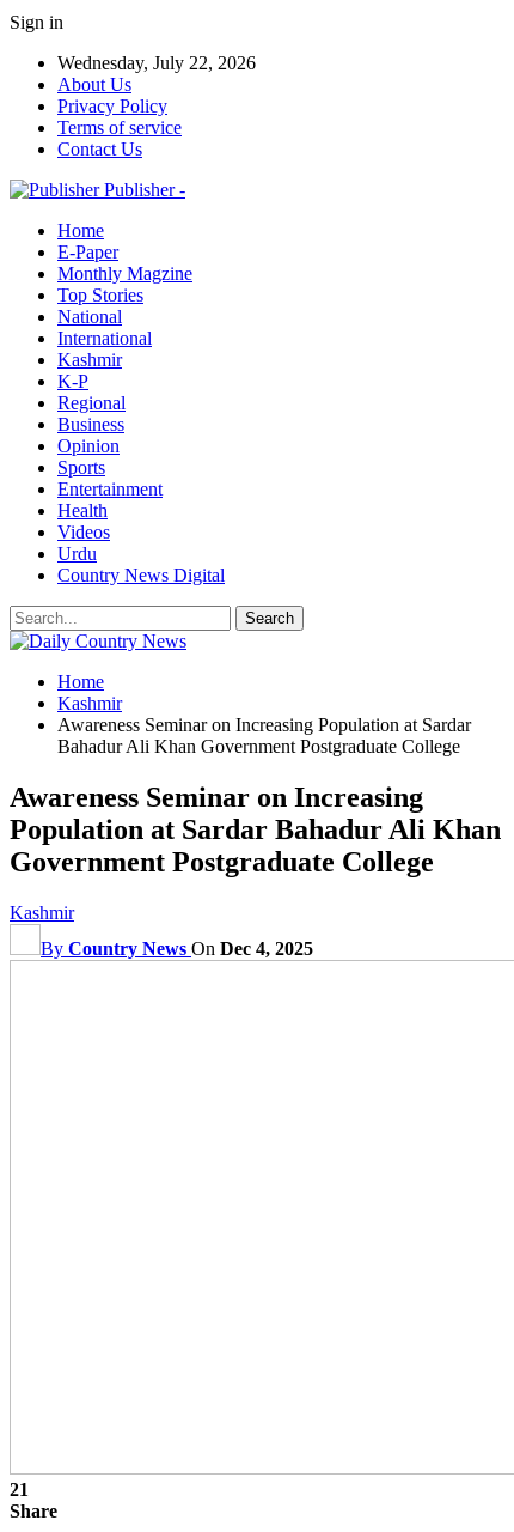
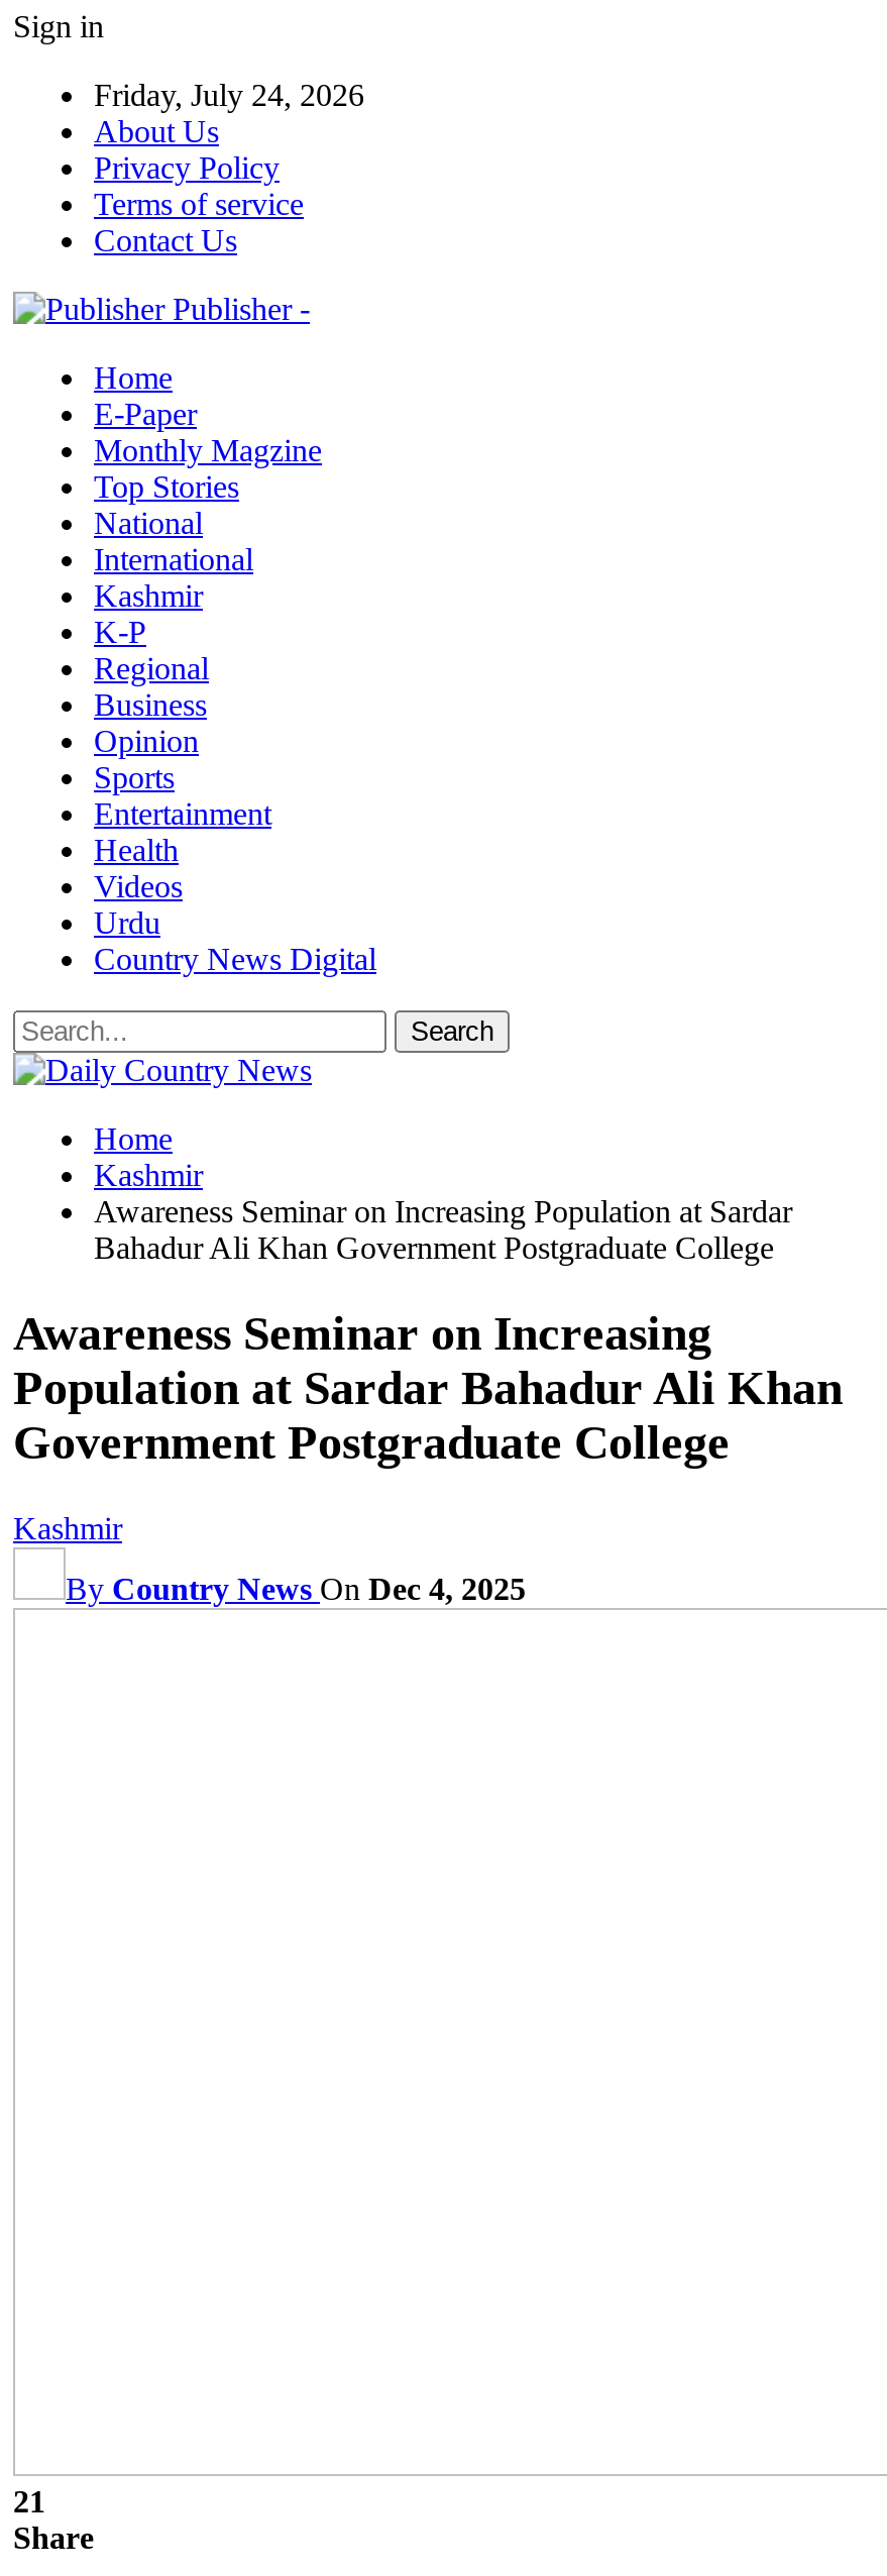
- Wednesday, July 22, 2026
+ Friday, July 24, 2026
